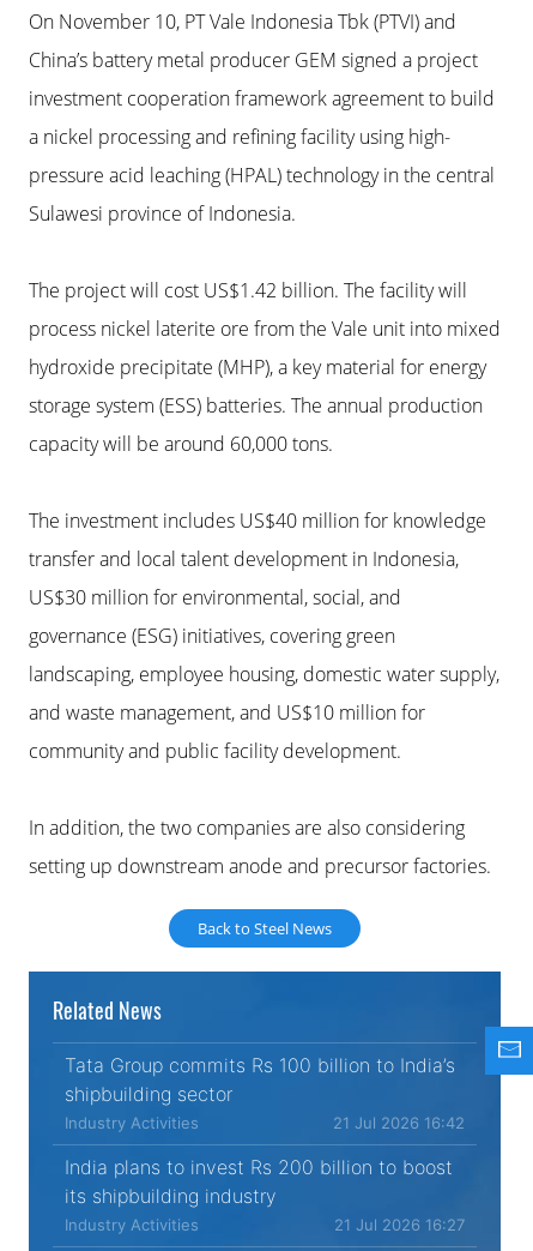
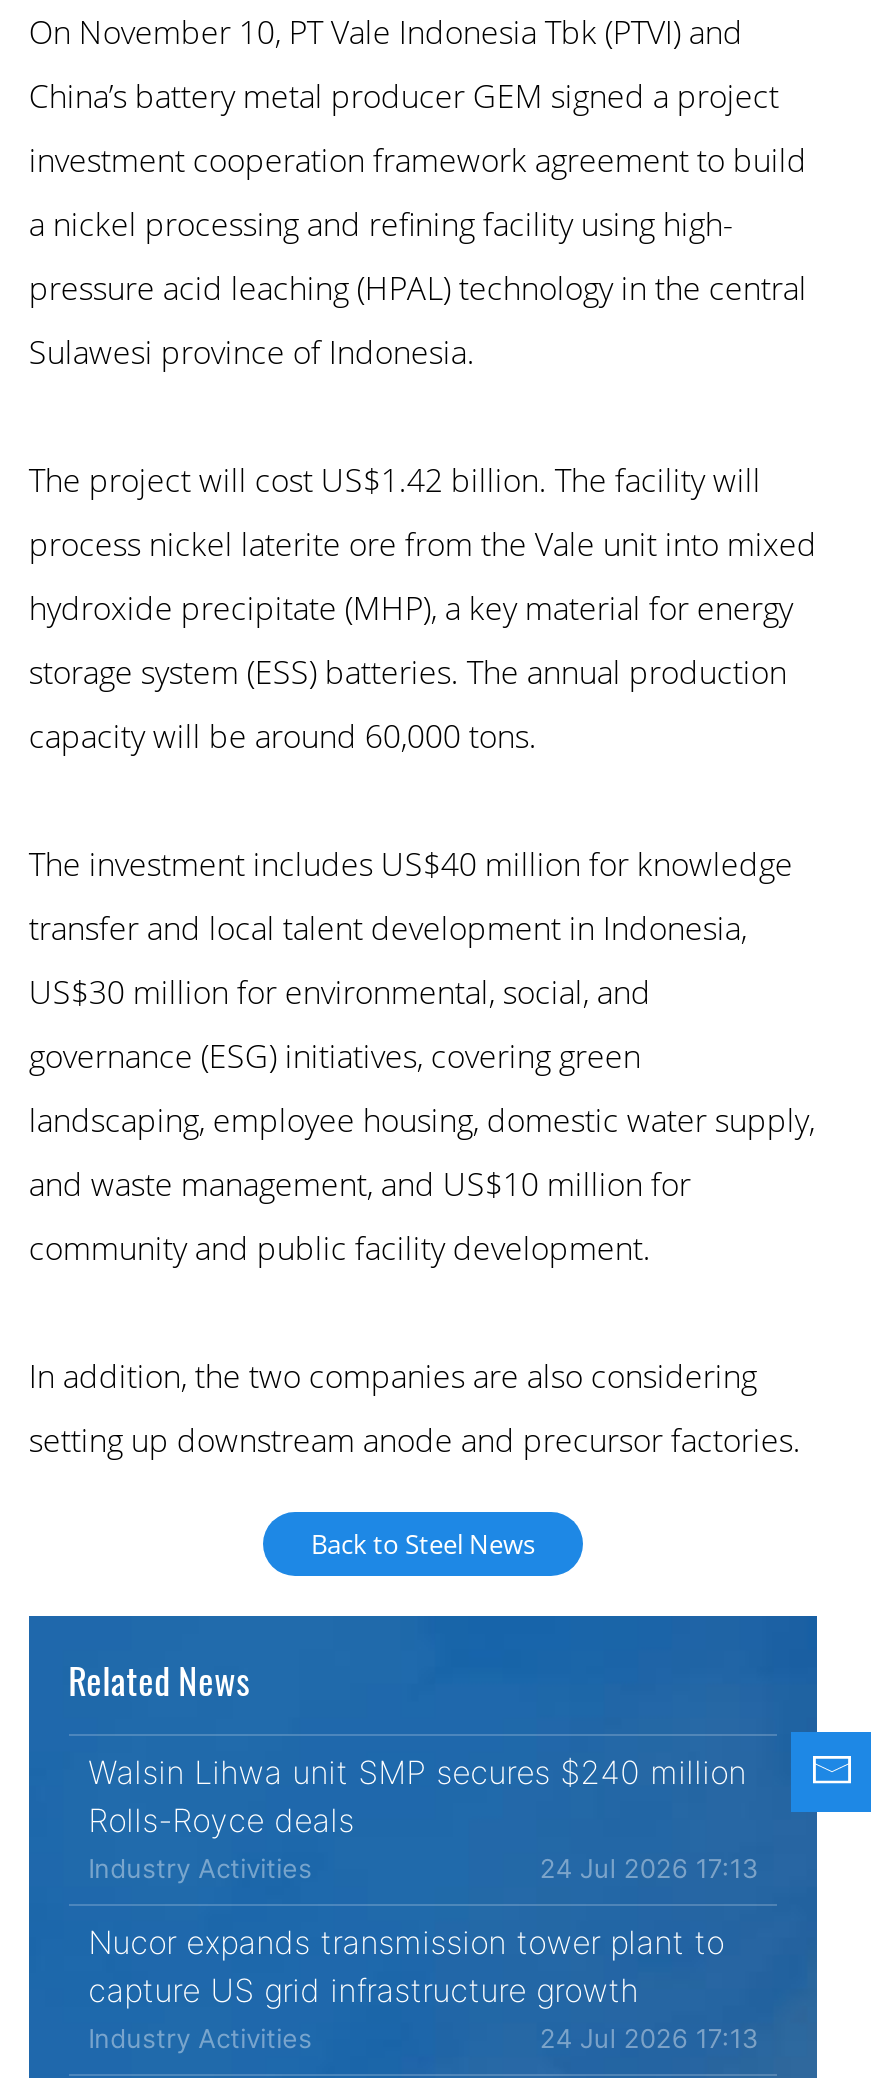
- [image]
- Tata Group commits Rs 100 billion to India’s
- shipbuilding sector
+ [image]
+ Walsin Lihwa unit SMP secures $240 million
+ Rolls-Royce deals

- 21 Jul 2026 16:42
+ 24 Jul 2026 17:13

- India plans to invest Rs 200 billion to boost
- its shipbuilding industry
+ Nucor expands transmission tower plant to
+ capture US grid infrastructure growth

- 21 Jul 2026 16:27
+ 24 Jul 2026 17:13
